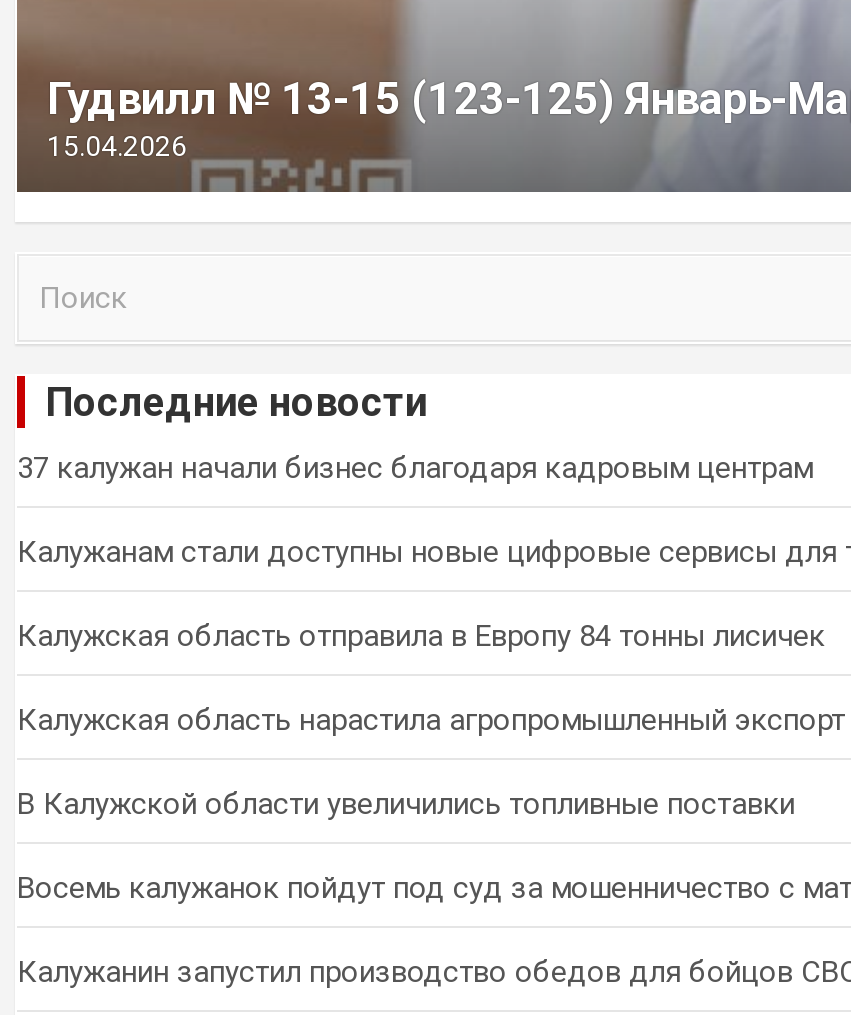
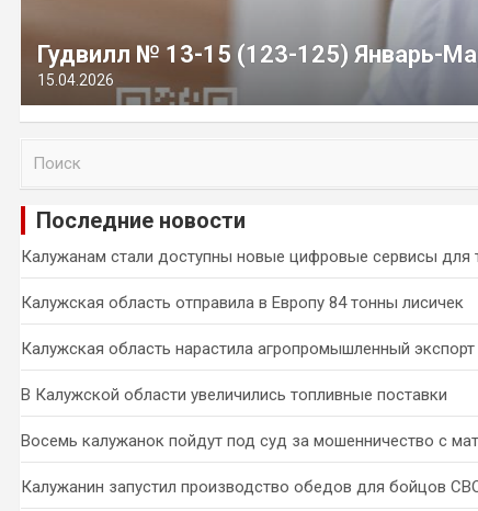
- 37 калужан начали бизнес благодаря кадровым центрам
